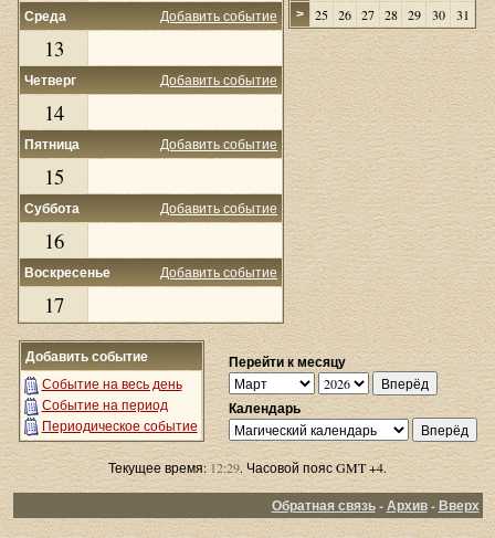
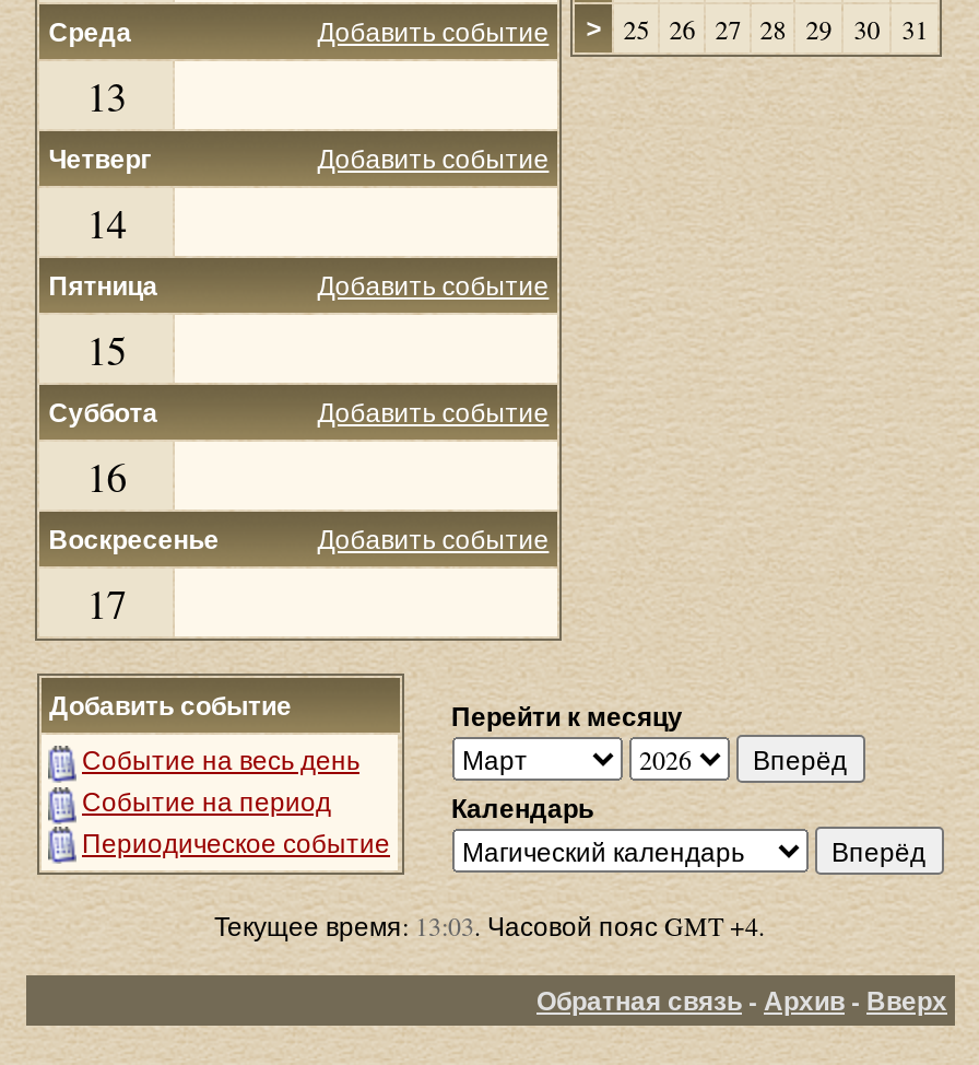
- Текущее время: 12:29. Часовой пояс GMT +4.
+ Текущее время: 13:03. Часовой пояс GMT +4.
